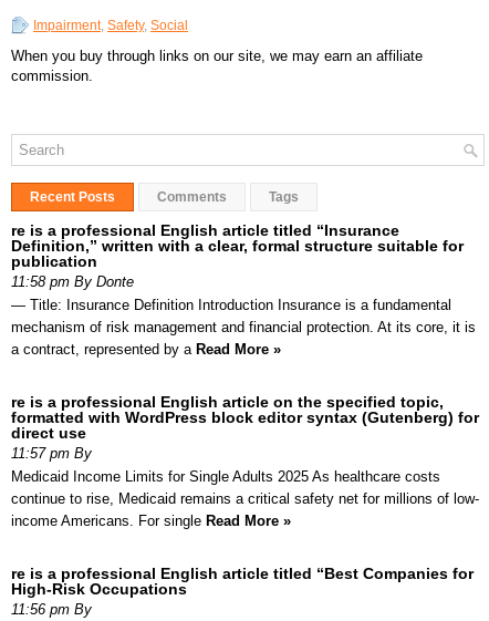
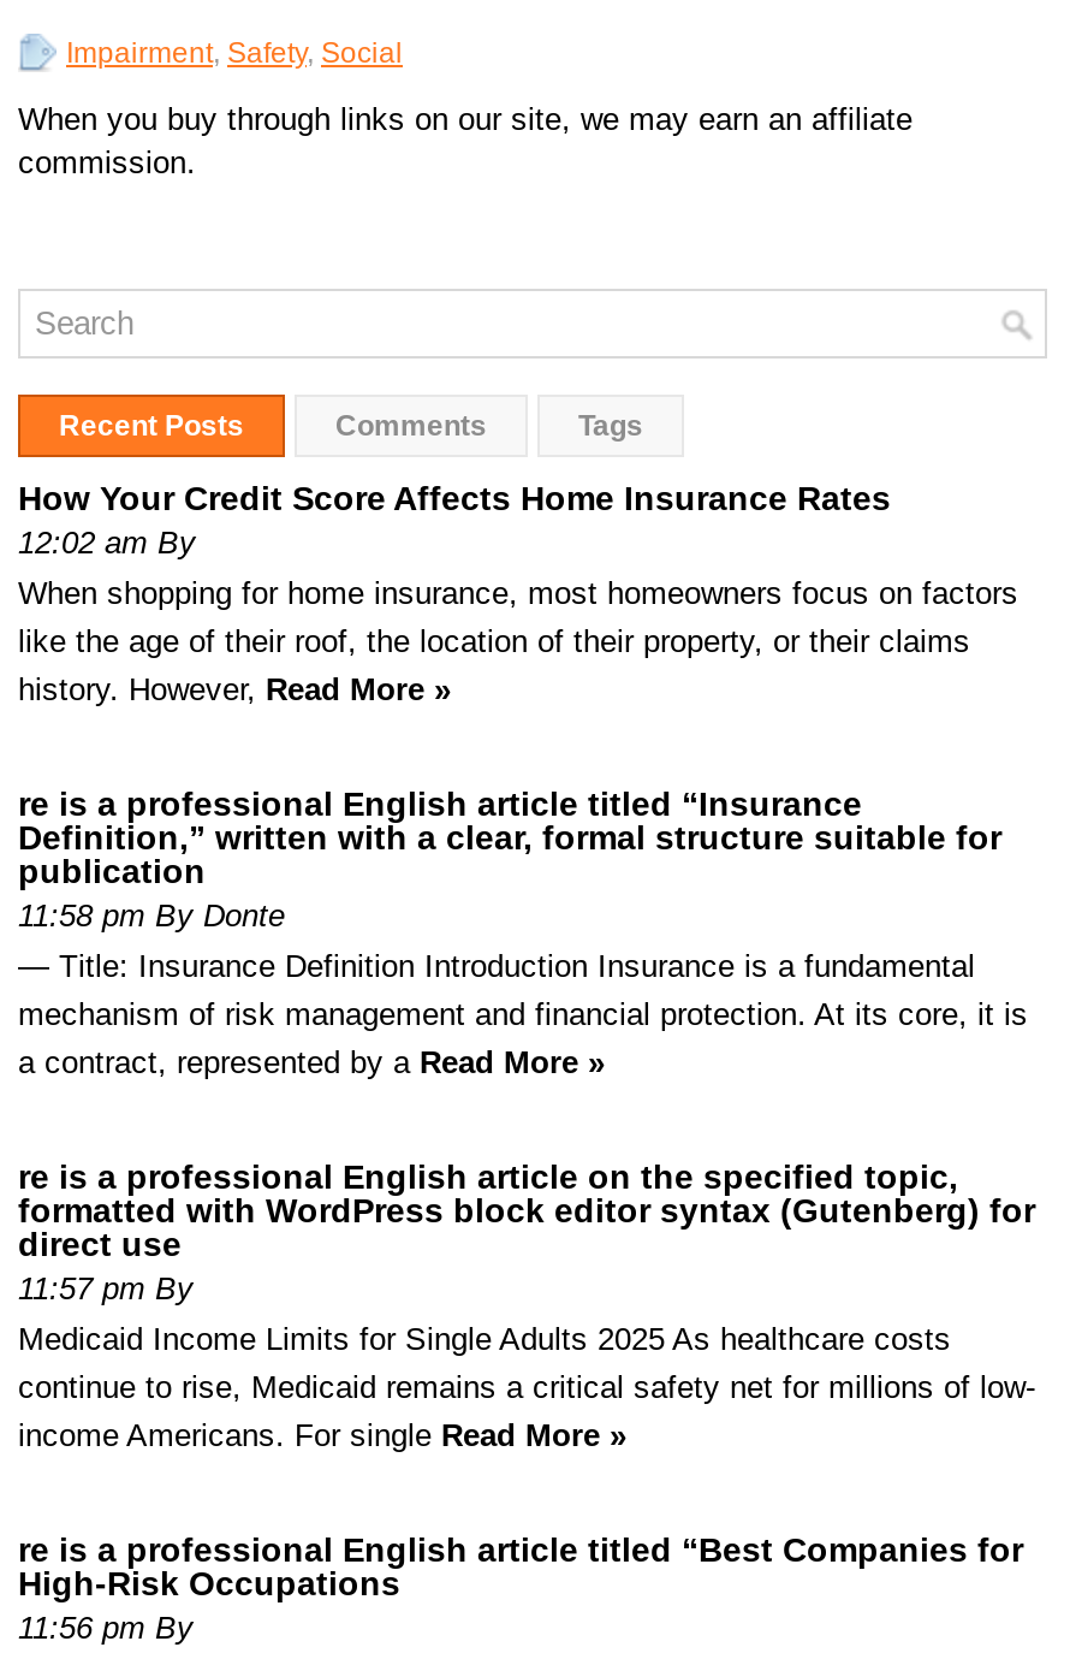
+ How Your Credit Score Affects Home Insurance Rates
+ 12:02 am By
+ When shopping for home insurance, most homeowners focus on factors
+ like the age of their roof, the location of their property, or their claims
+ history. However, Read More »
